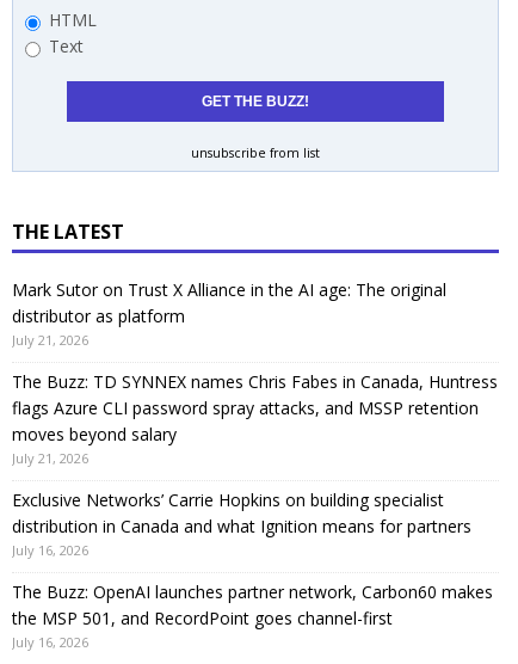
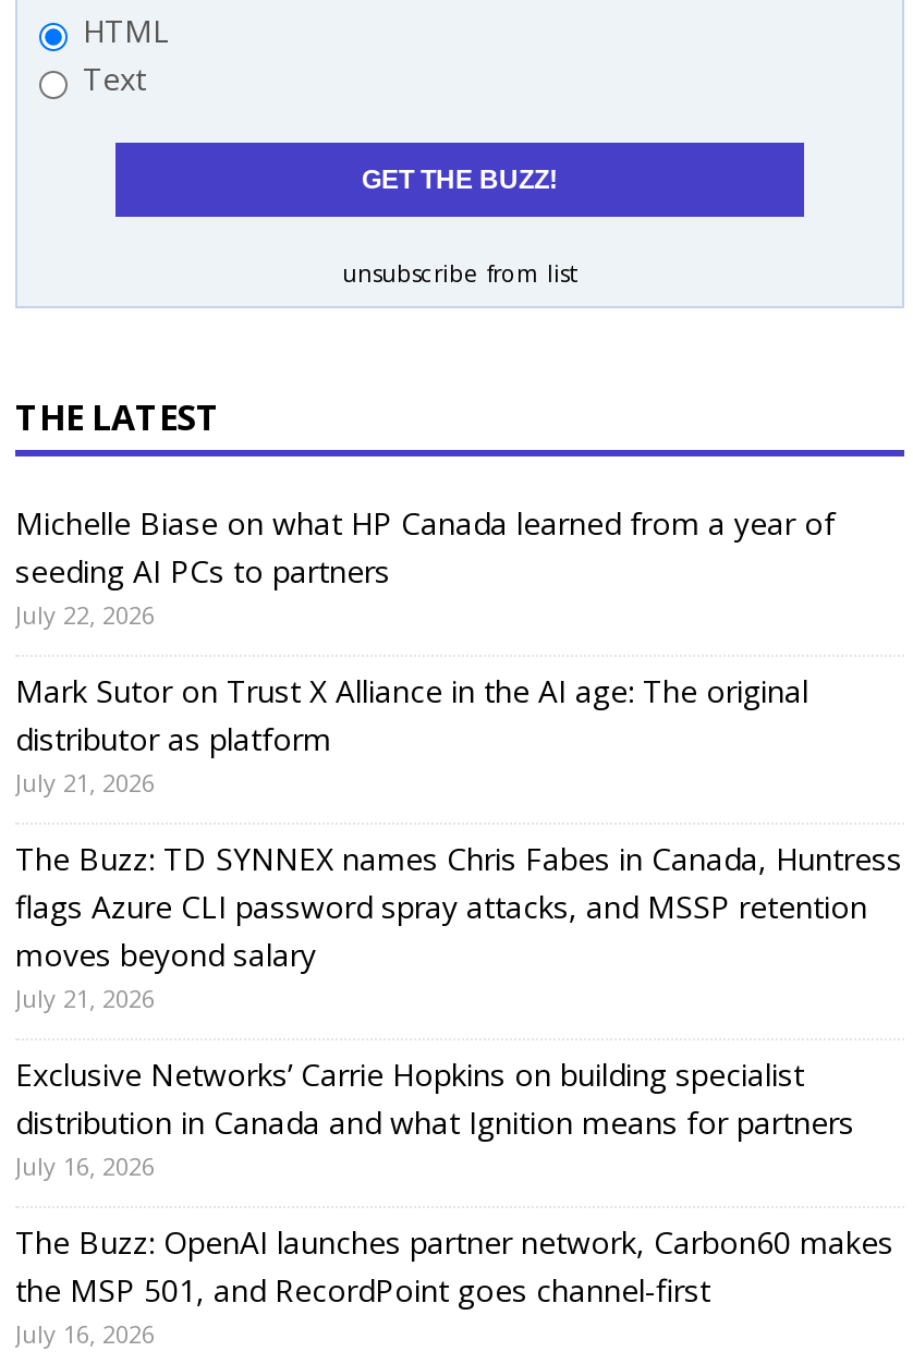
+ Michelle Biase on what HP Canada learned from a year of
+ seeding AI PCs to partners
+ July 22, 2026
